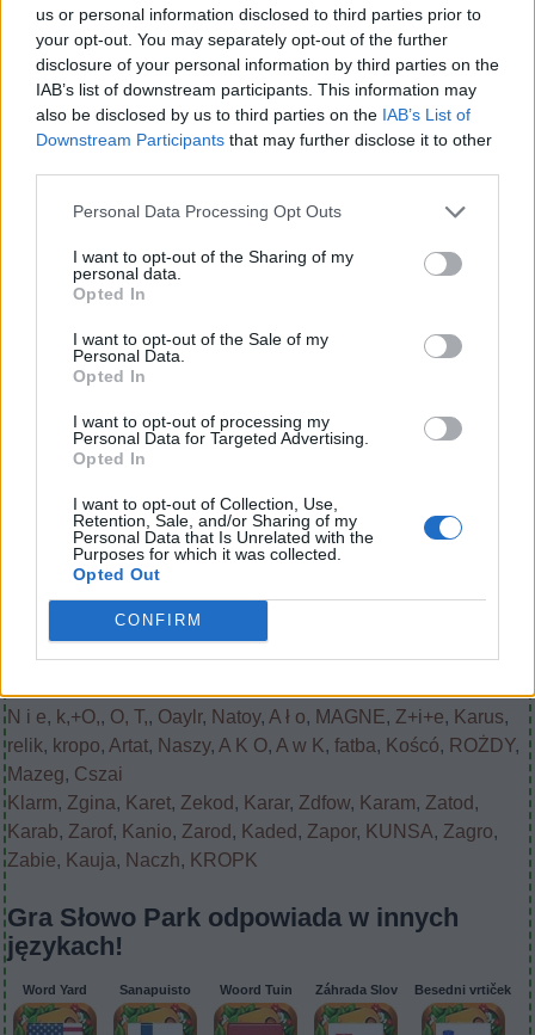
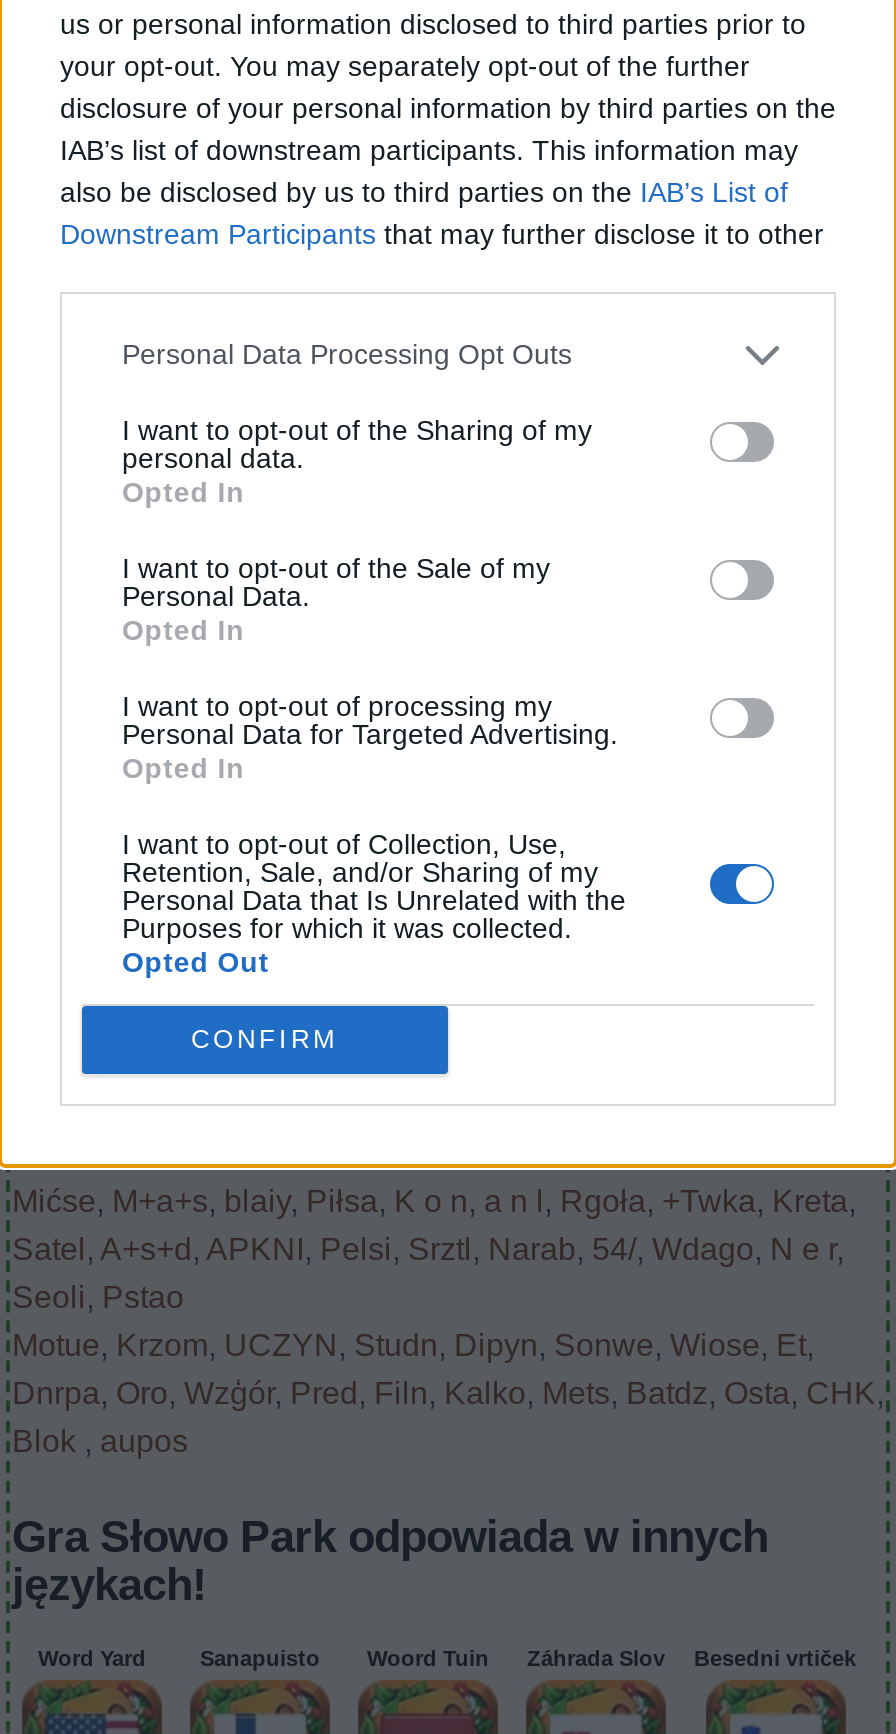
- N i e, k,+O,, O, T,, Oaylr, Natoy, A ł o, MAGNE, Z+i+e, Karus,
- relik, kropo, Artat, Naszy, A K O, A w K, fatba, Koścó, ROŻDY,
- Mazeg, Cszai
- Klarm, Zgina, Karet, Zekod, Karar, Zdfow, Karam, Zatod,
- Karab, Zarof, Kanio, Zarod, Kaded, Zapor, KUNSA, Zagro,
- Zabie, Kauja, Naczh, KROPK
+ Mićse, M+a+s, blaiy, Piłsa, K o n, a n l, Rgoła, +Twka, Kreta,
+ Satel, A+s+d, APKNI, Pelsi, Srztl, Narab, 54/, Wdago, N e r,
+ Seoli, Pstao
+ Motue, Krzom, UCZYN, Studn, Dipyn, Sonwe, Wiose, Et,
+ Dnrpa, Oro, Wzģór, Pred, Filn, Kalko, Mets, Batdz, Osta, CHK,
+ Blok, aupos
